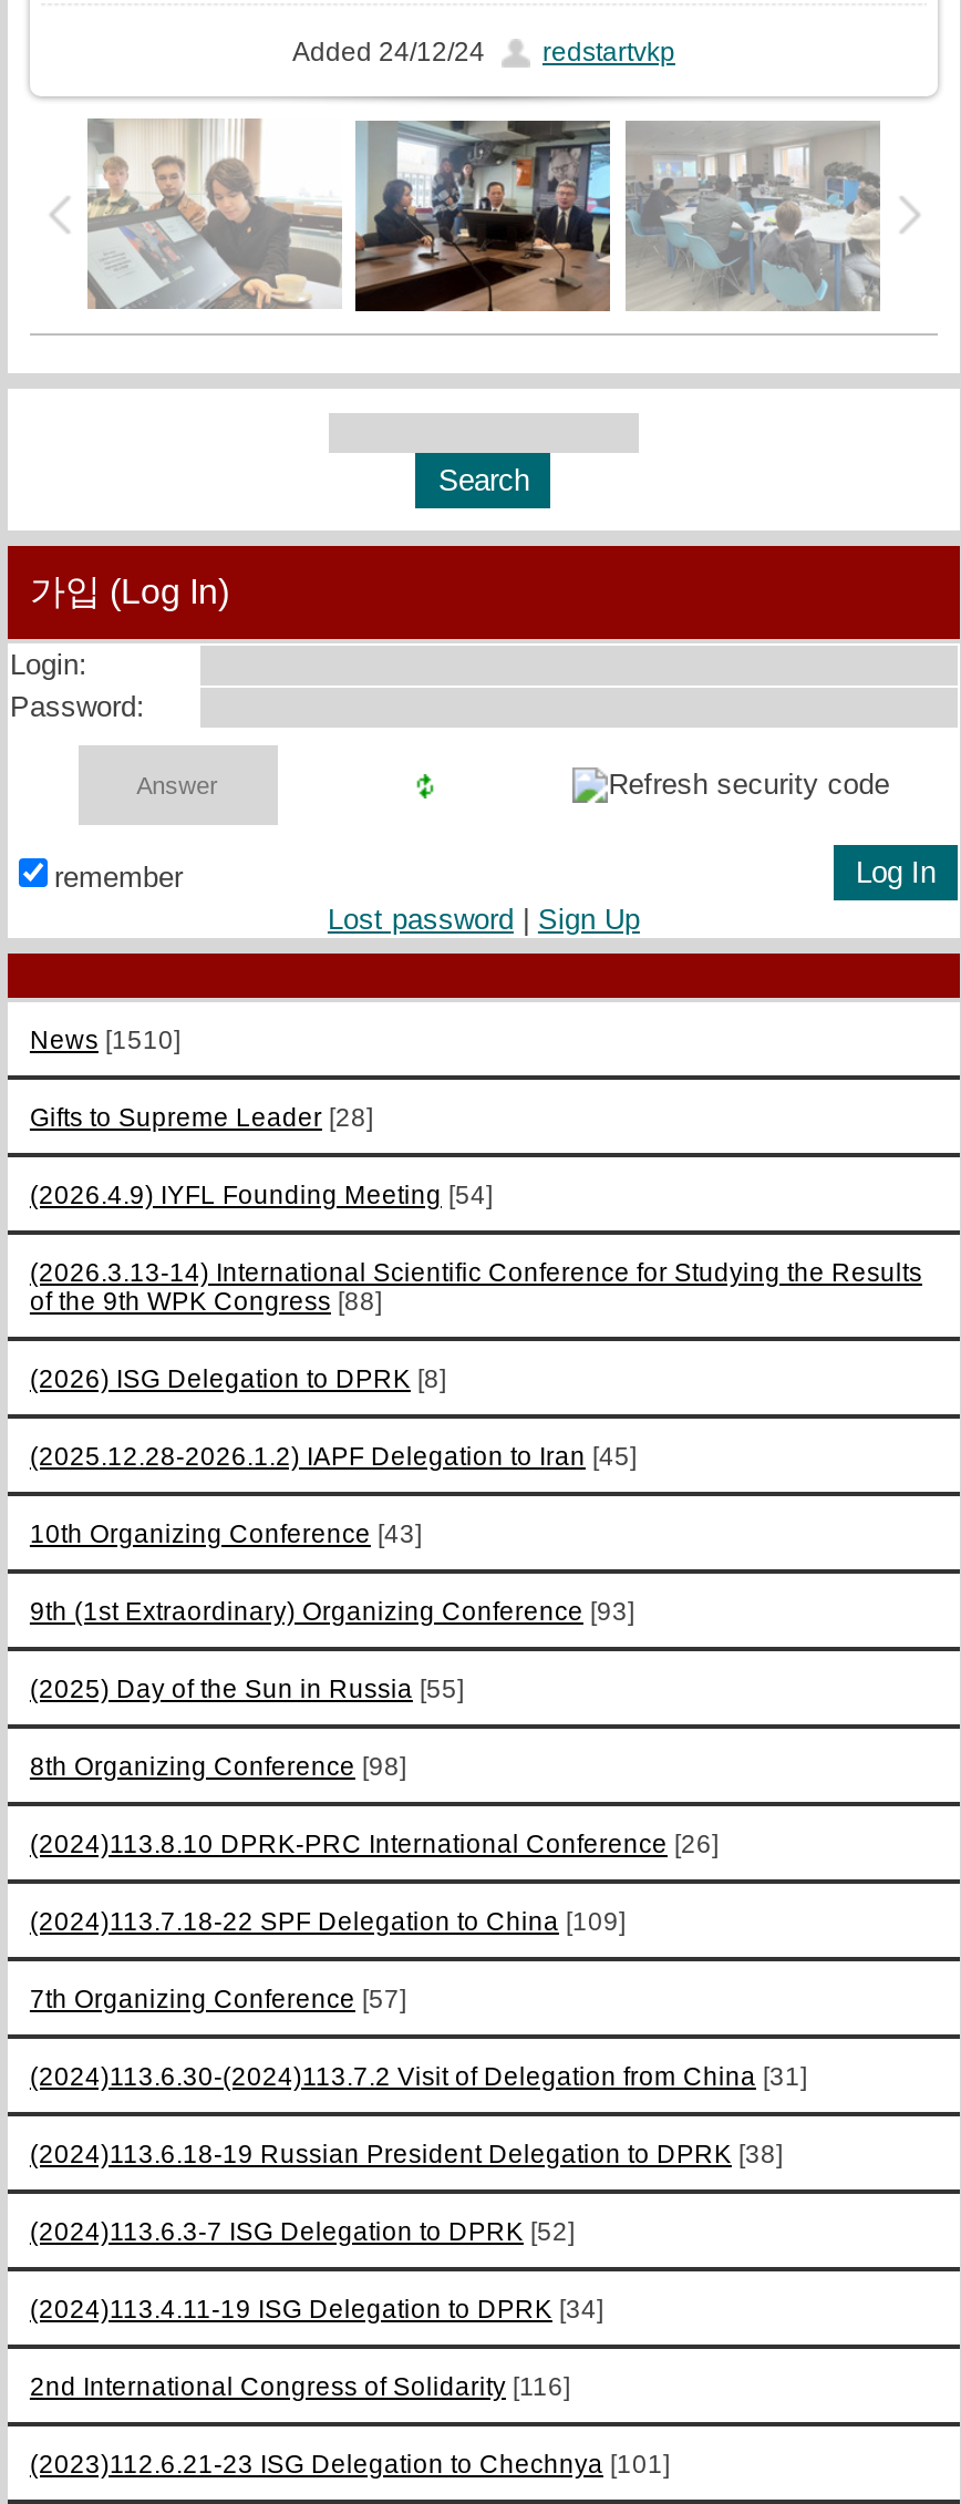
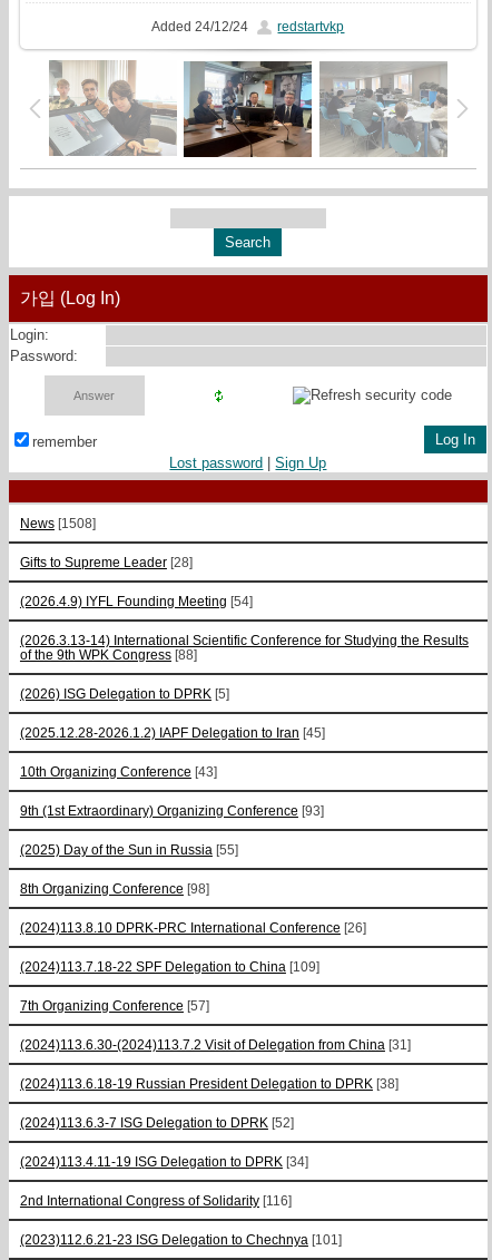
- News [1510]
+ News [1508]

- (2026) ISG Delegation to DPRK [8]
+ (2026) ISG Delegation to DPRK [5]
